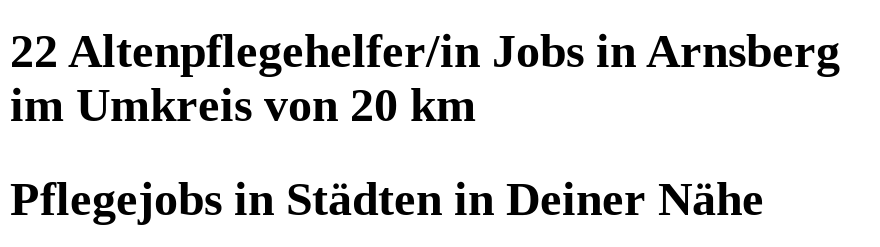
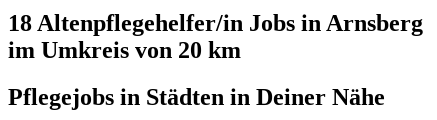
- 22 Altenpflegehelfer/in Jobs in Arnsberg
+ 18 Altenpflegehelfer/in Jobs in Arnsberg
